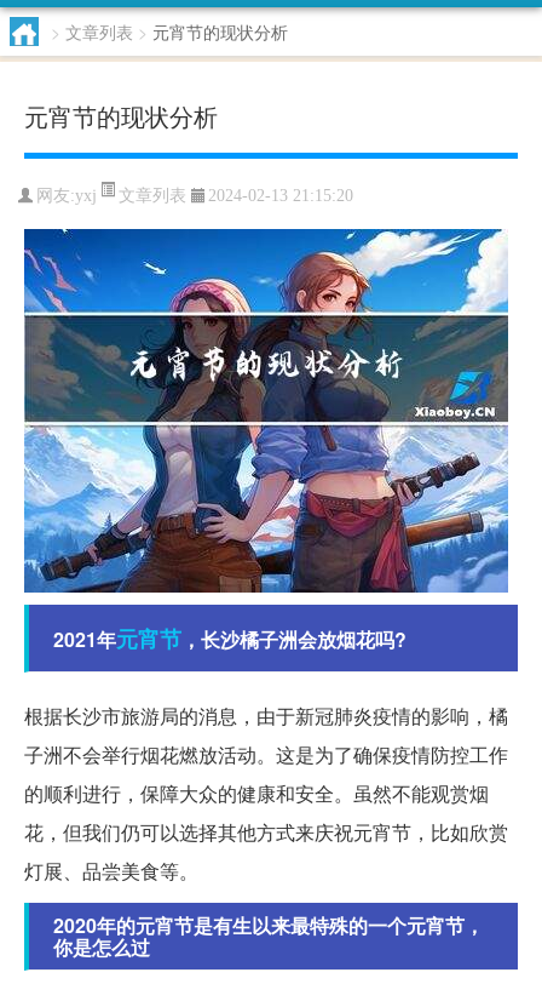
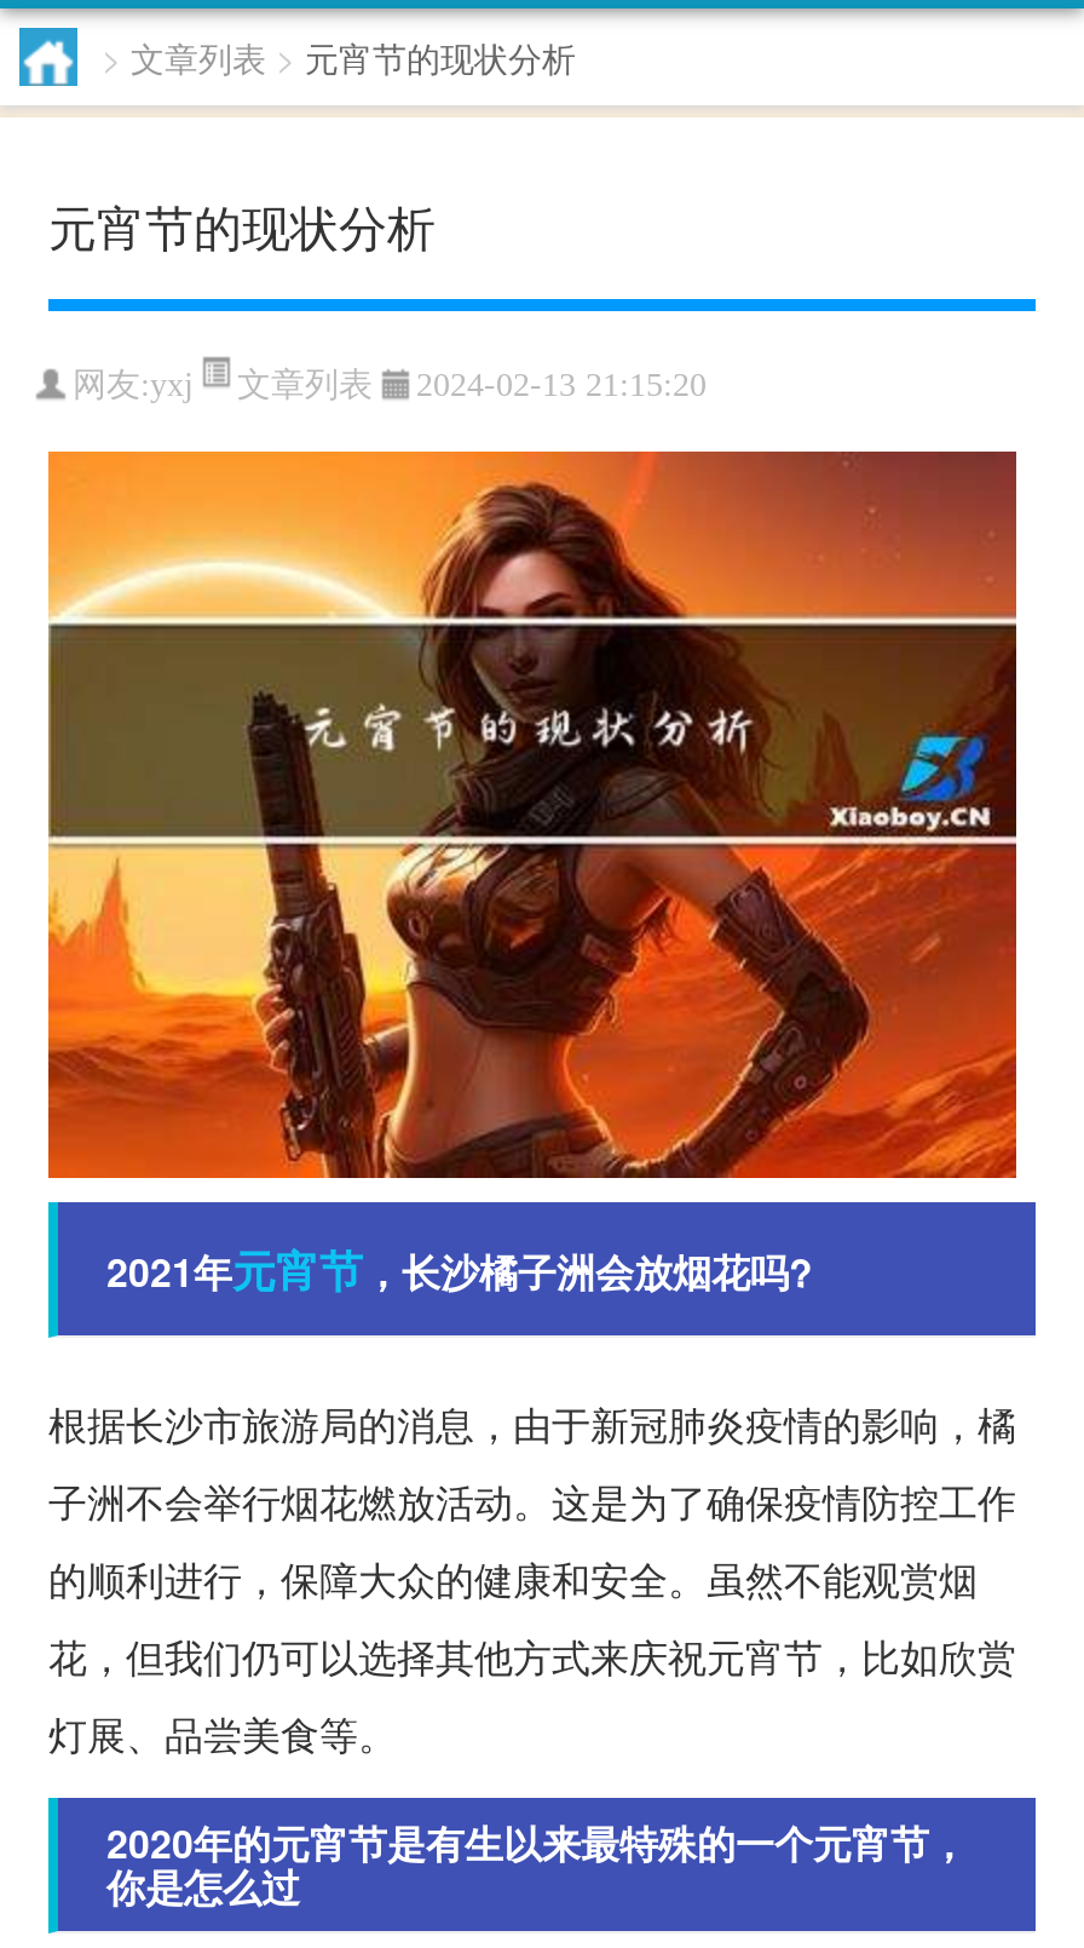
- [image]
+ [image]
